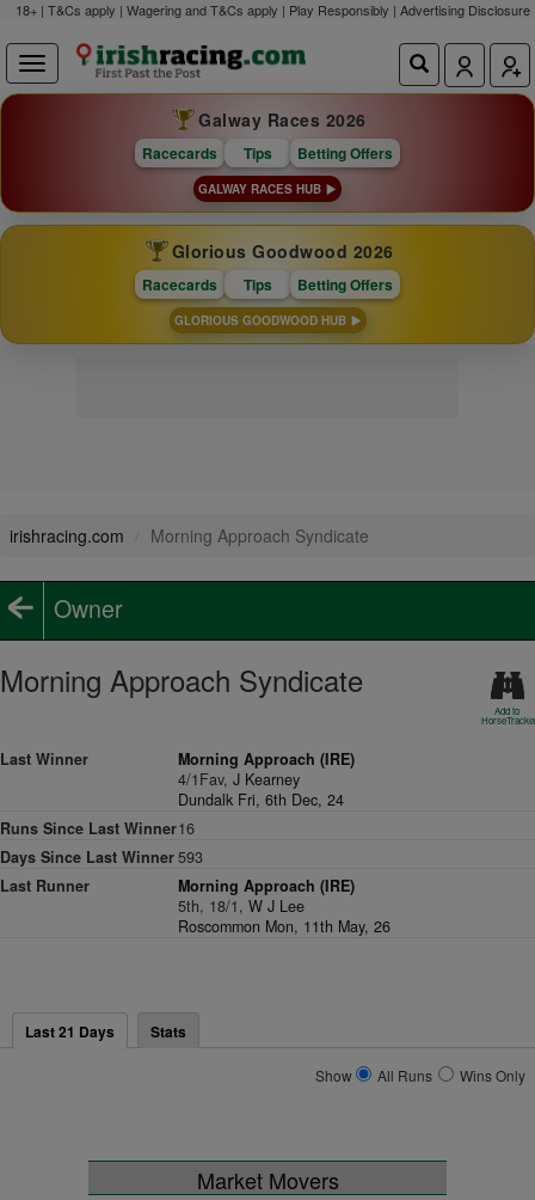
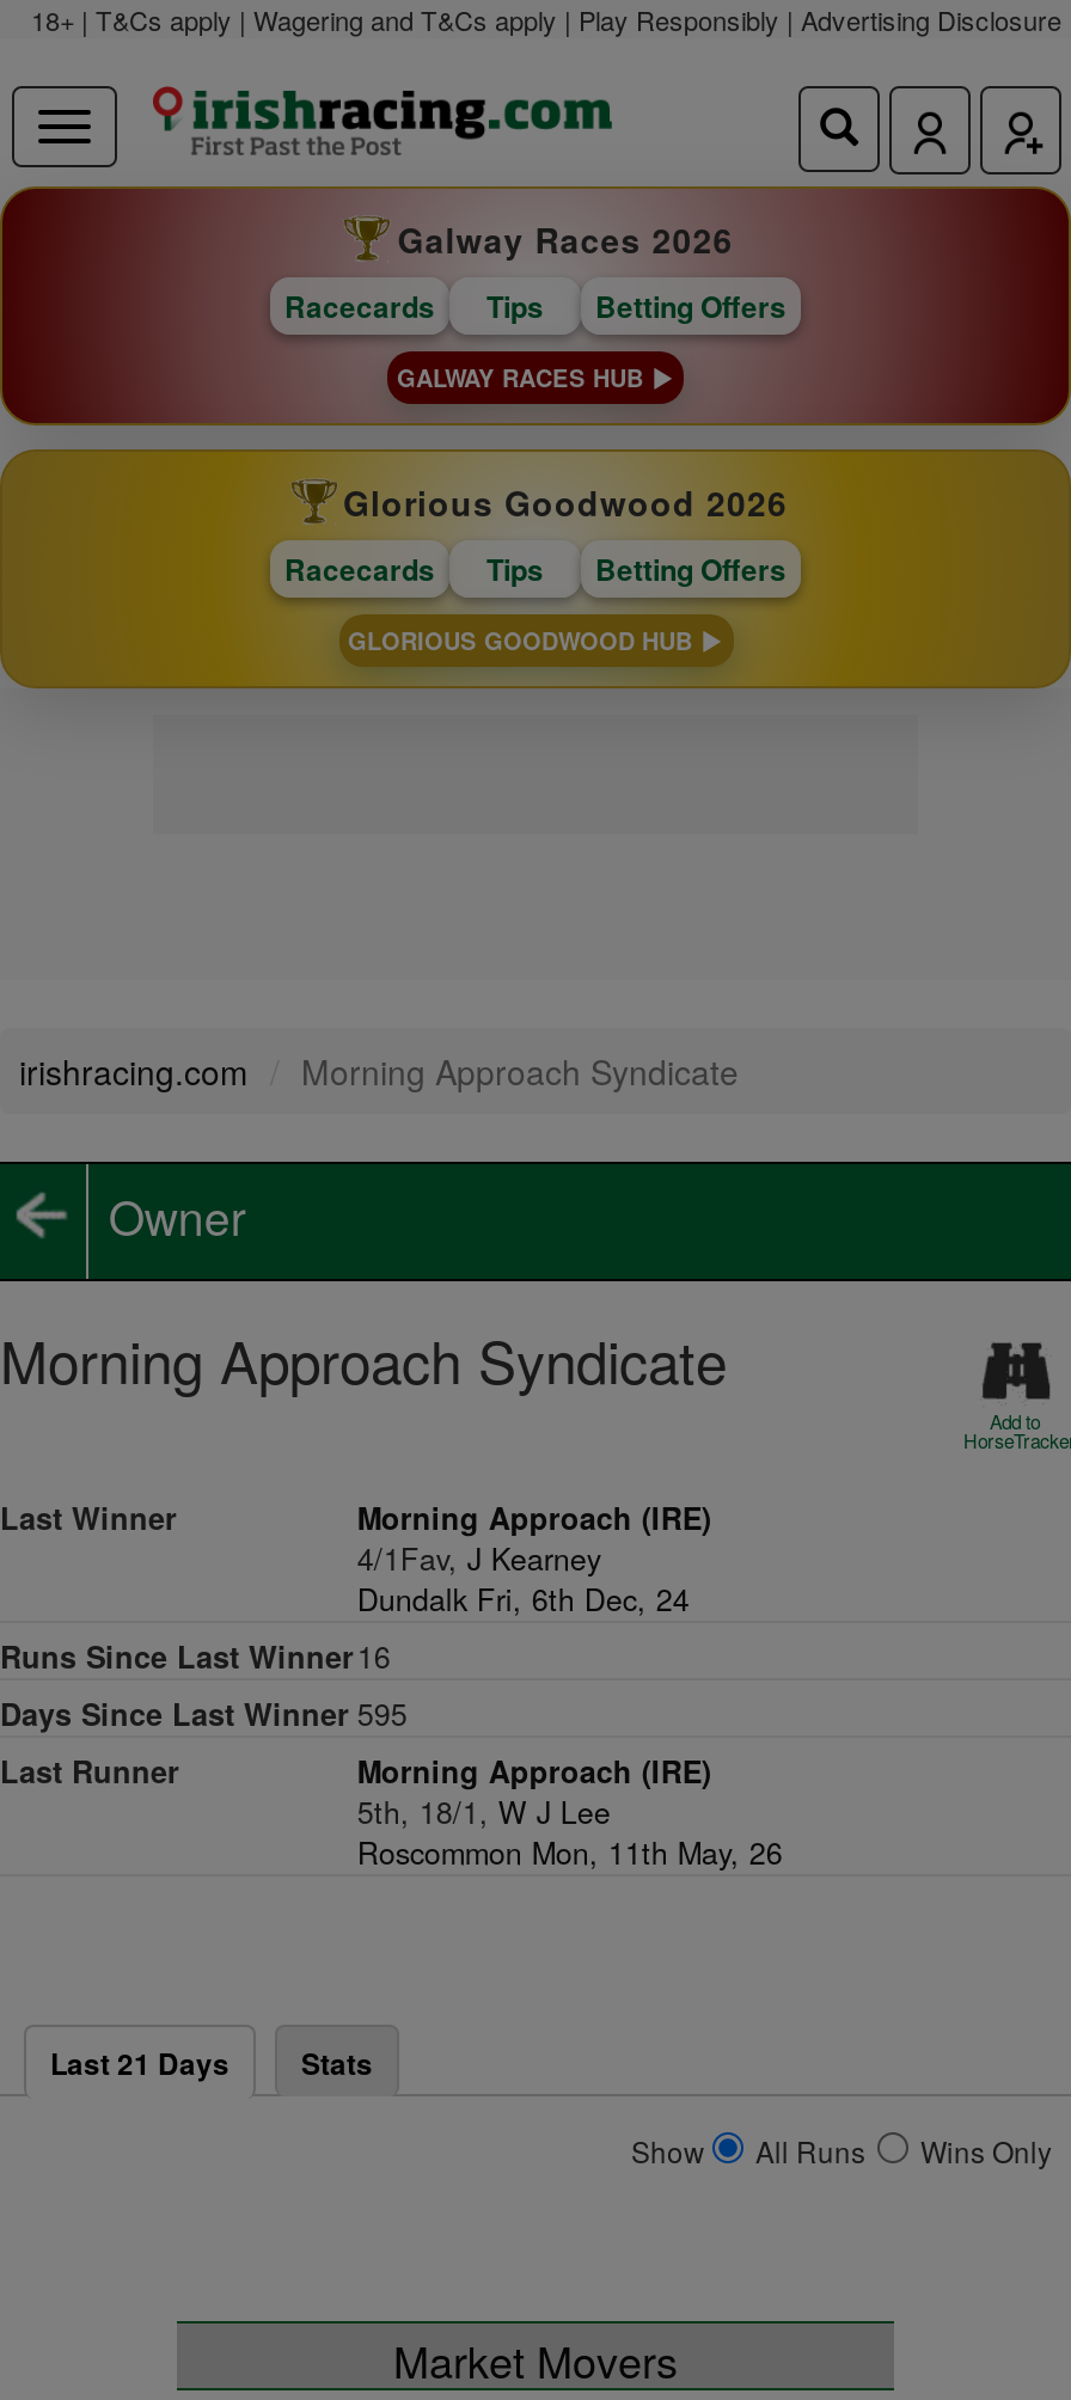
- Days Since Last Winner 593
+ Days Since Last Winner 595
